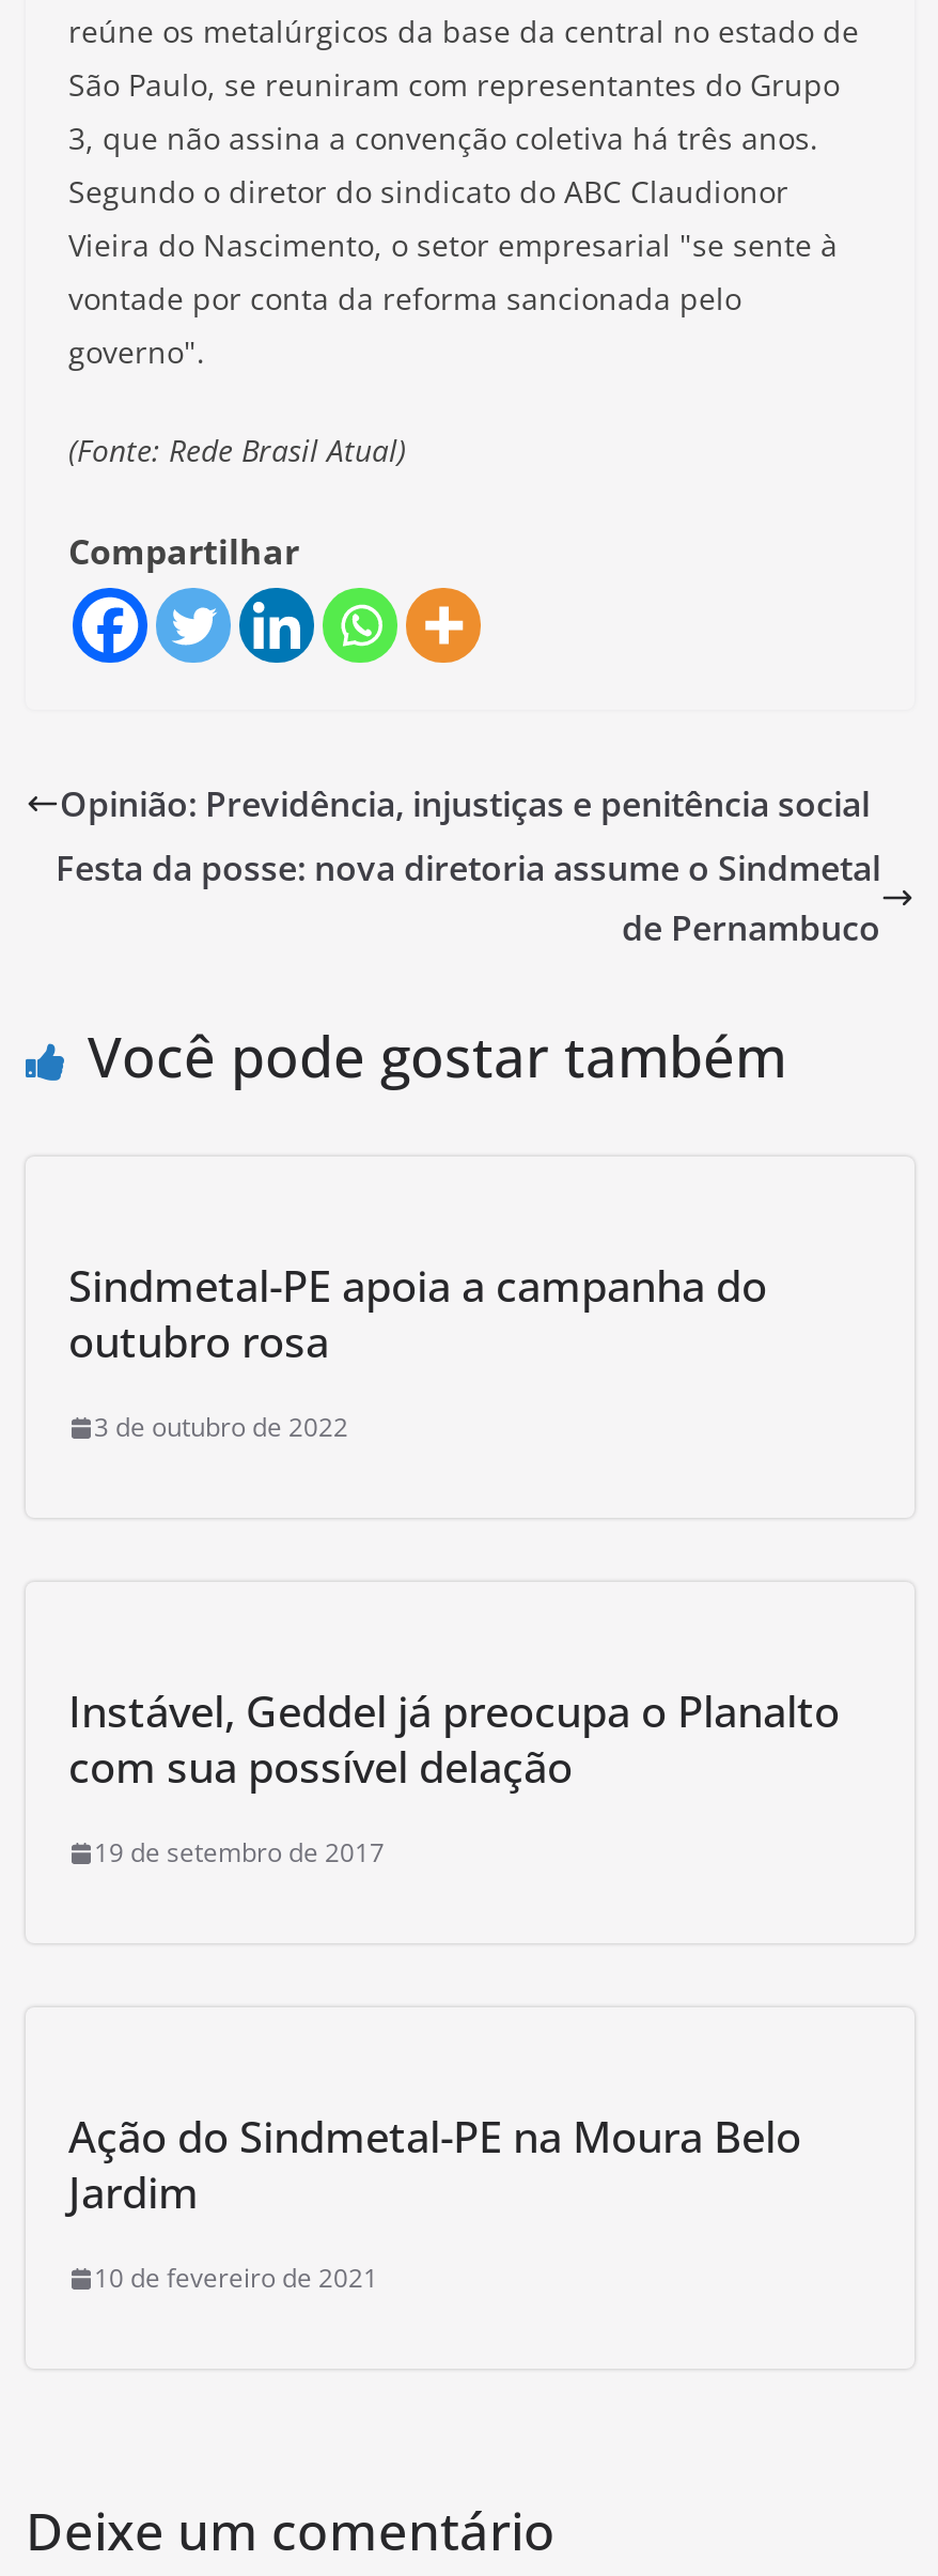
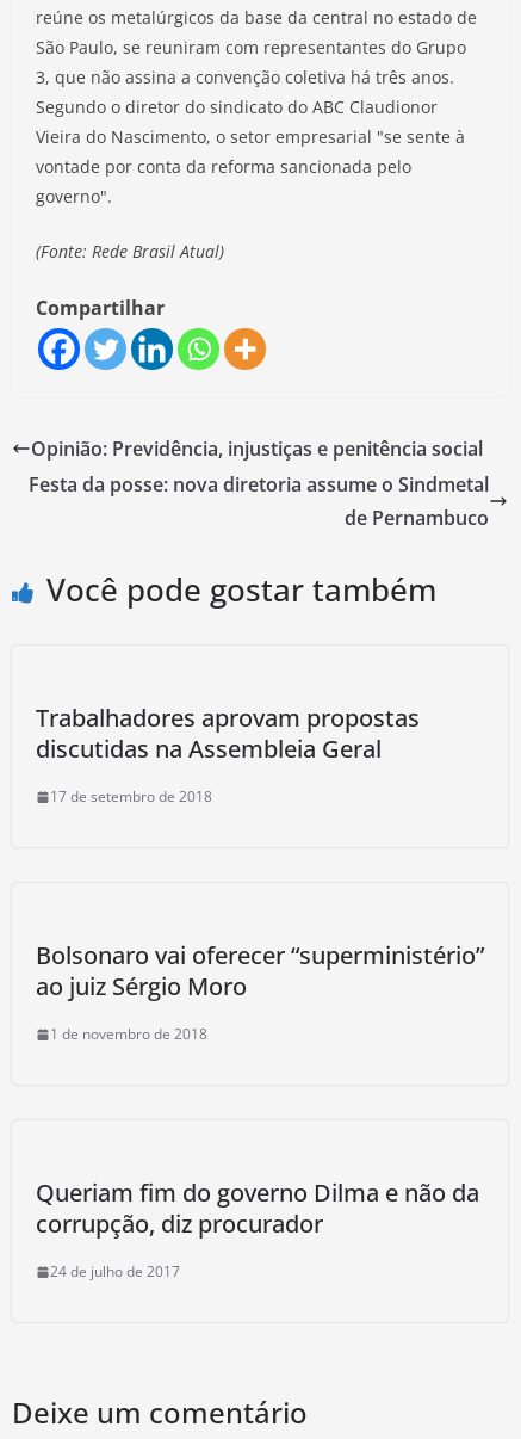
- Sindmetal-PE apoia a campanha do
- outubro rosa
+ Trabalhadores aprovam propostas
+ discutidas na Assembleia Geral

- 3 de outubro de 2022
+ 17 de setembro de 2018

- Instável, Geddel já preocupa o Planalto
- com sua possível delação
+ Bolsonaro vai oferecer “superministério”
+ ao juiz Sérgio Moro

- 19 de setembro de 2017
+ 1 de novembro de 2018

- Ação do Sindmetal-PE na Moura Belo
- Jardim
+ Queriam fim do governo Dilma e não da
+ corrupção, diz procurador

- 10 de fevereiro de 2021
+ 24 de julho de 2017
